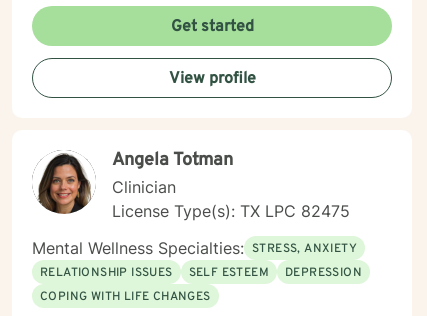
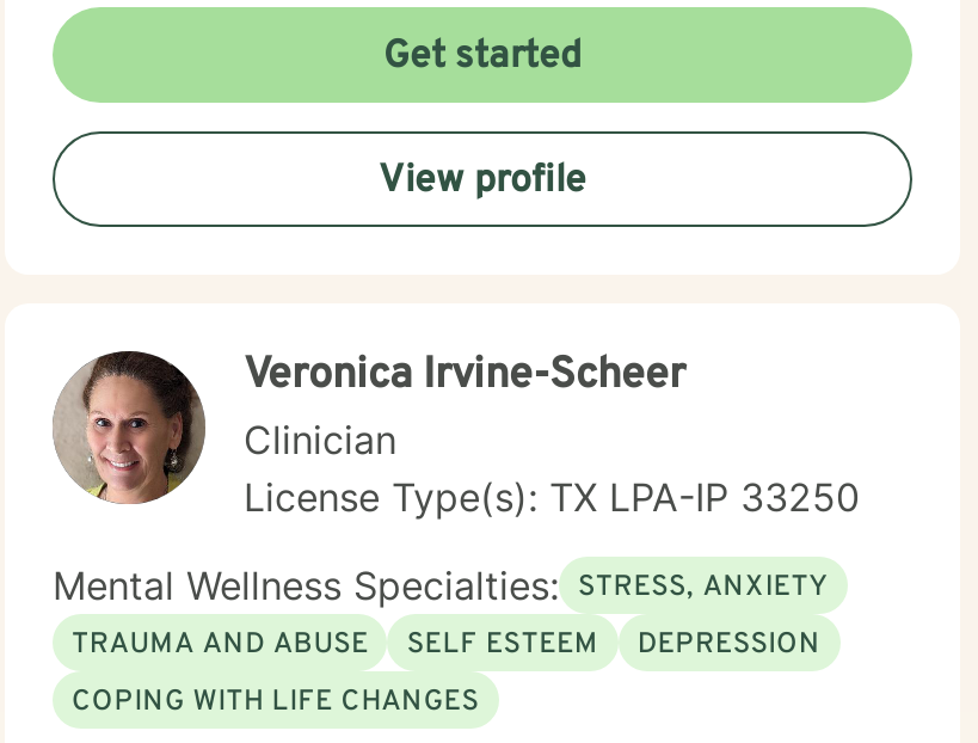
- [image]
- Angela Totman
+ [image]
+ Veronica Irvine-Scheer

- License Type(s): TX LPC 82475
+ License Type(s): TX LPA-IP 33250

- RELATIONSHIP ISSUES
+ TRAUMA AND ABUSE
